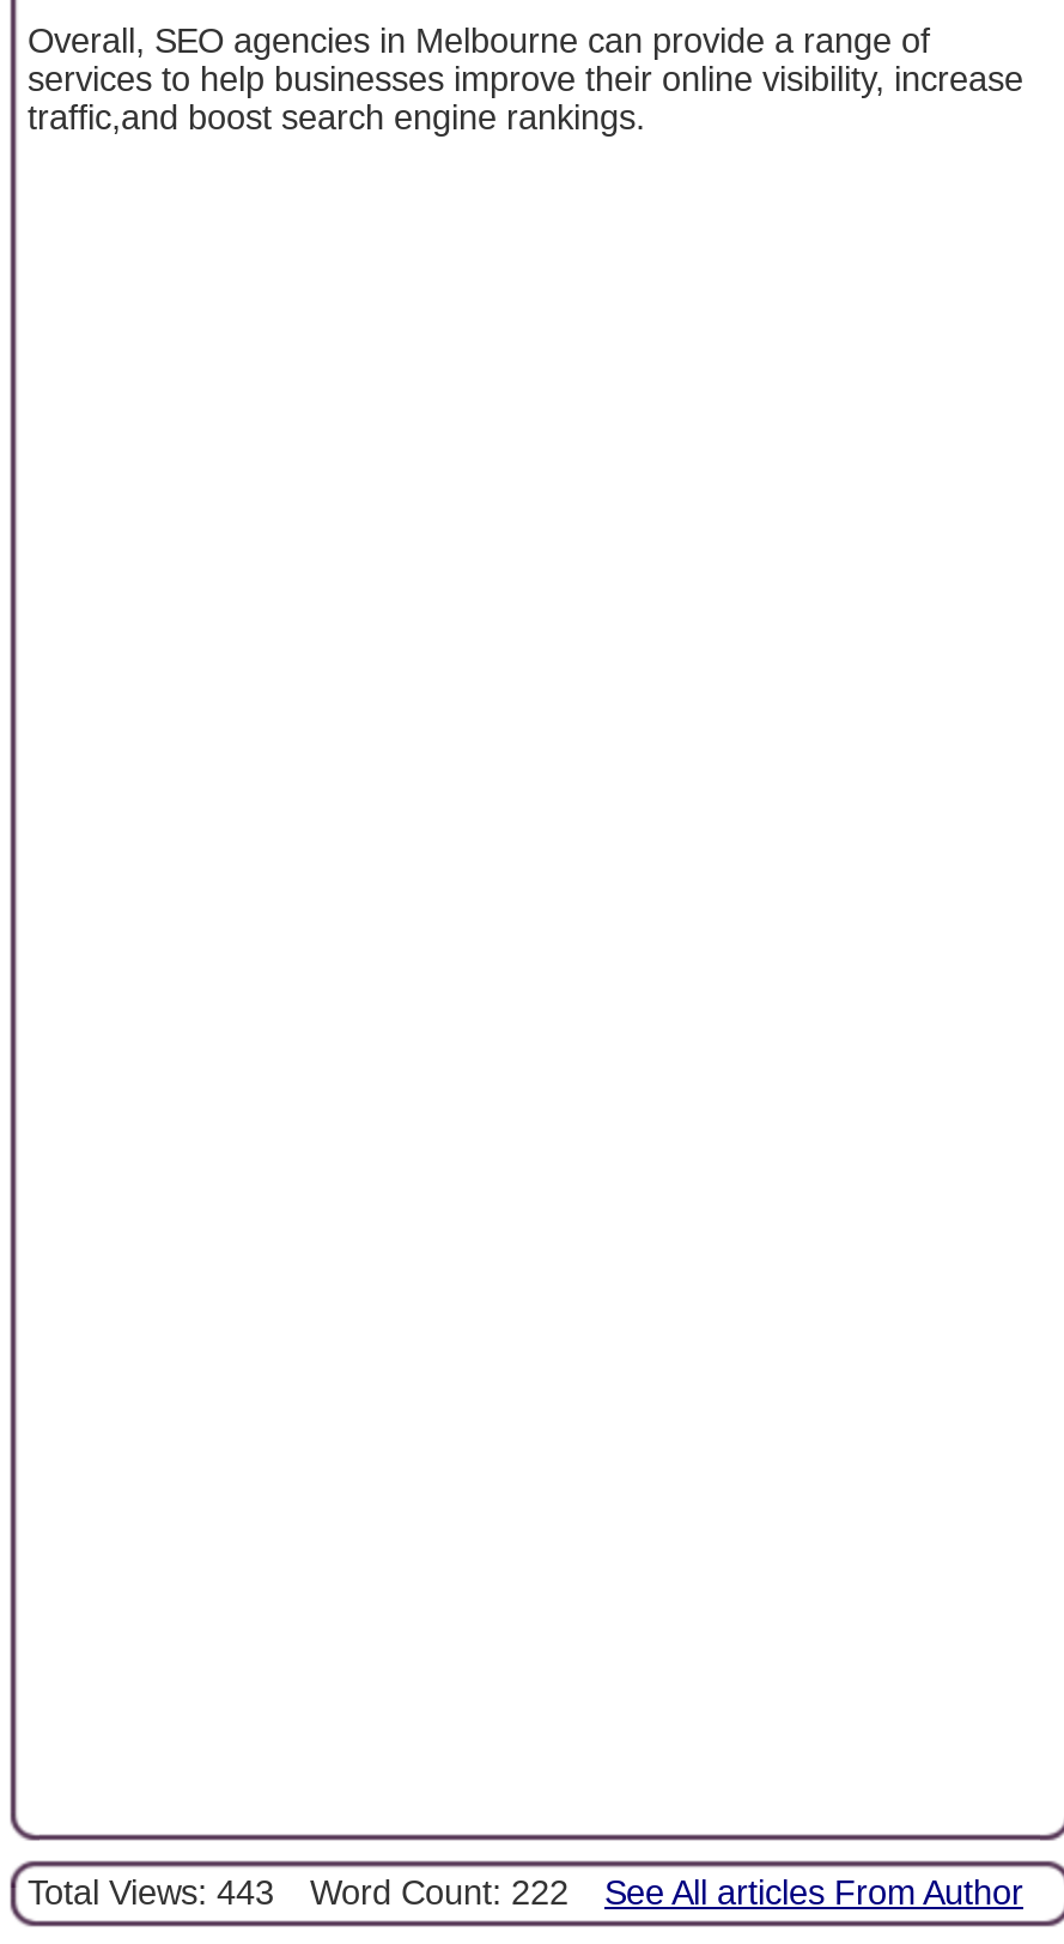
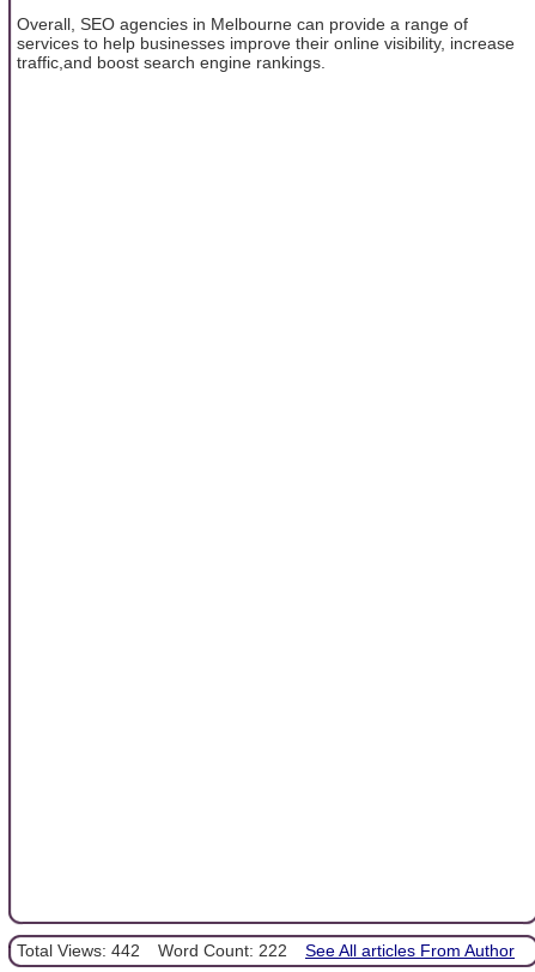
- Total Views: 443 Word Count: 222 See All articles From Author
+ Total Views: 442 Word Count: 222 See All articles From Author
